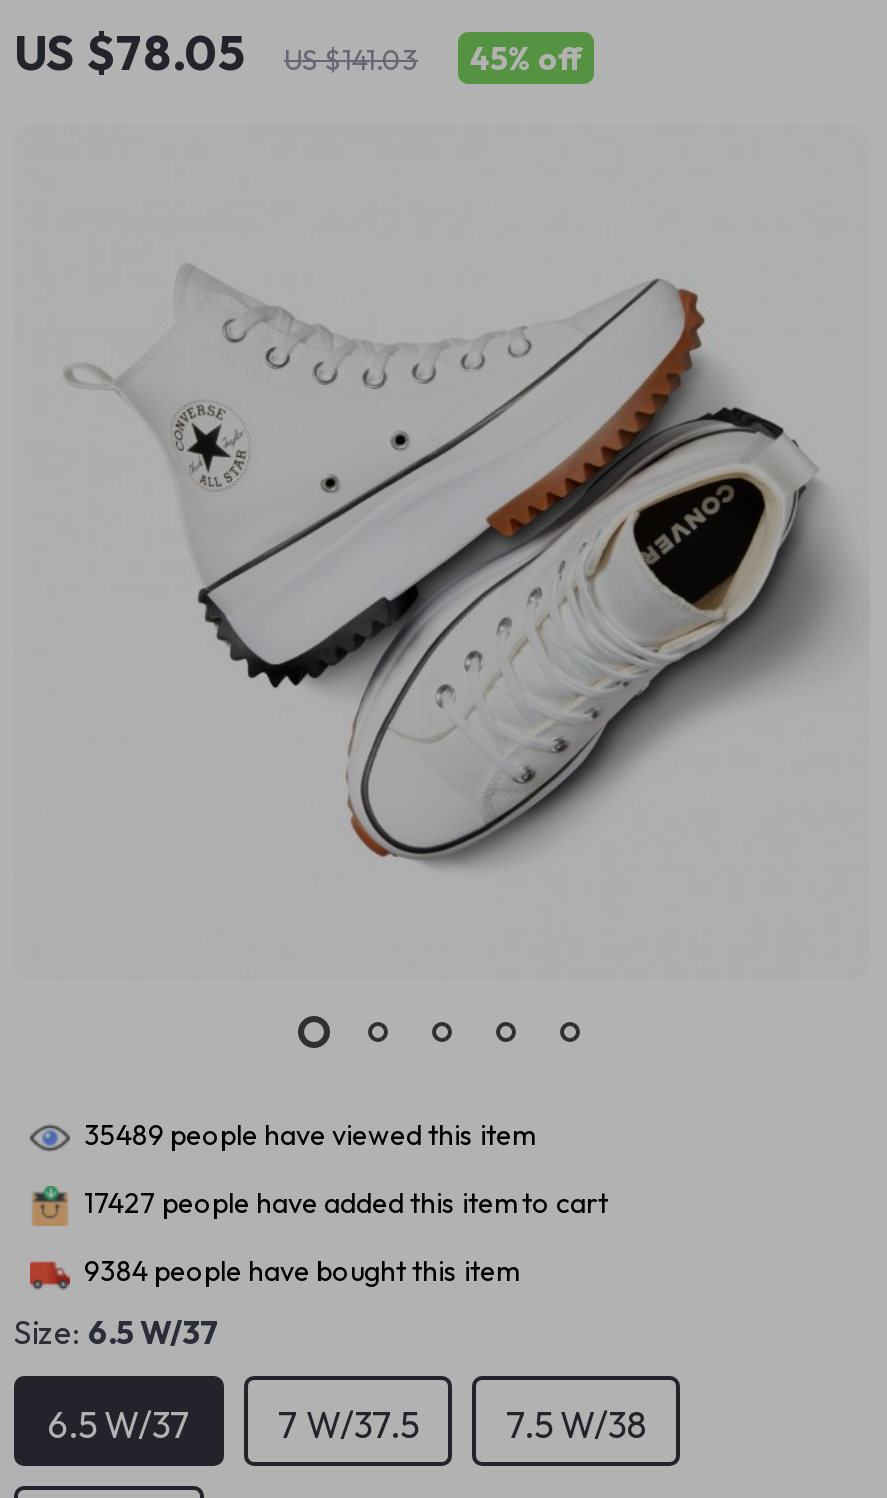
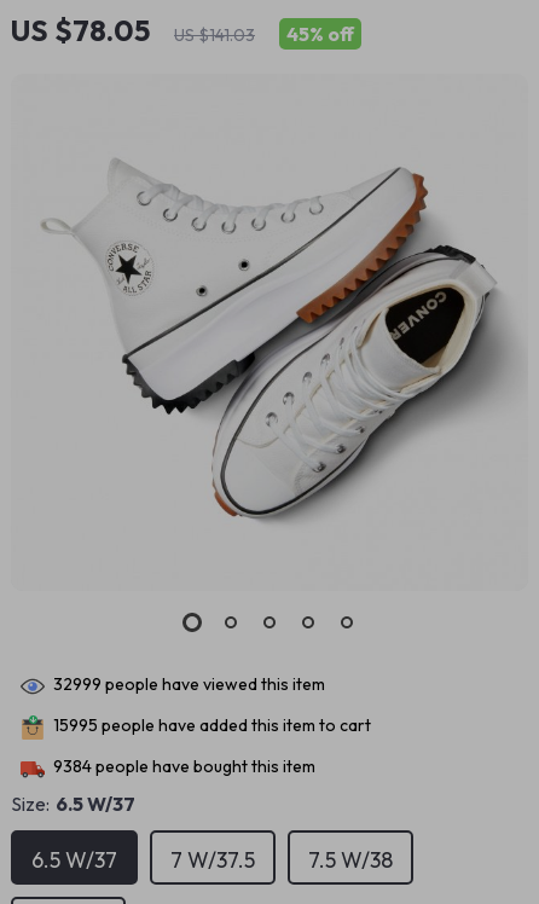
- 35489 people have viewed this item
+ 32999 people have viewed this item

- 17427 people have added this item to cart
+ 15995 people have added this item to cart
